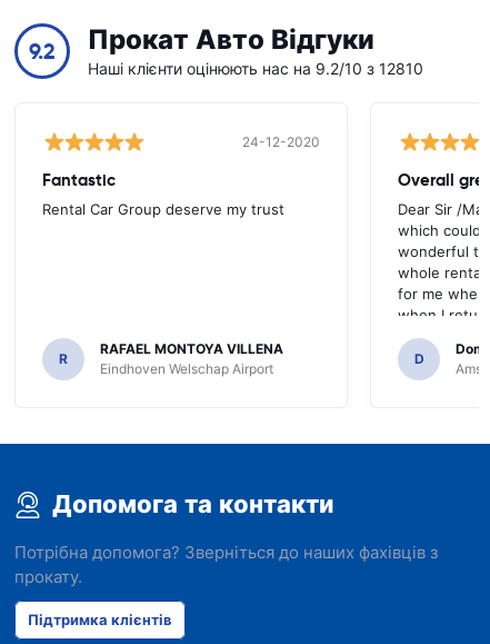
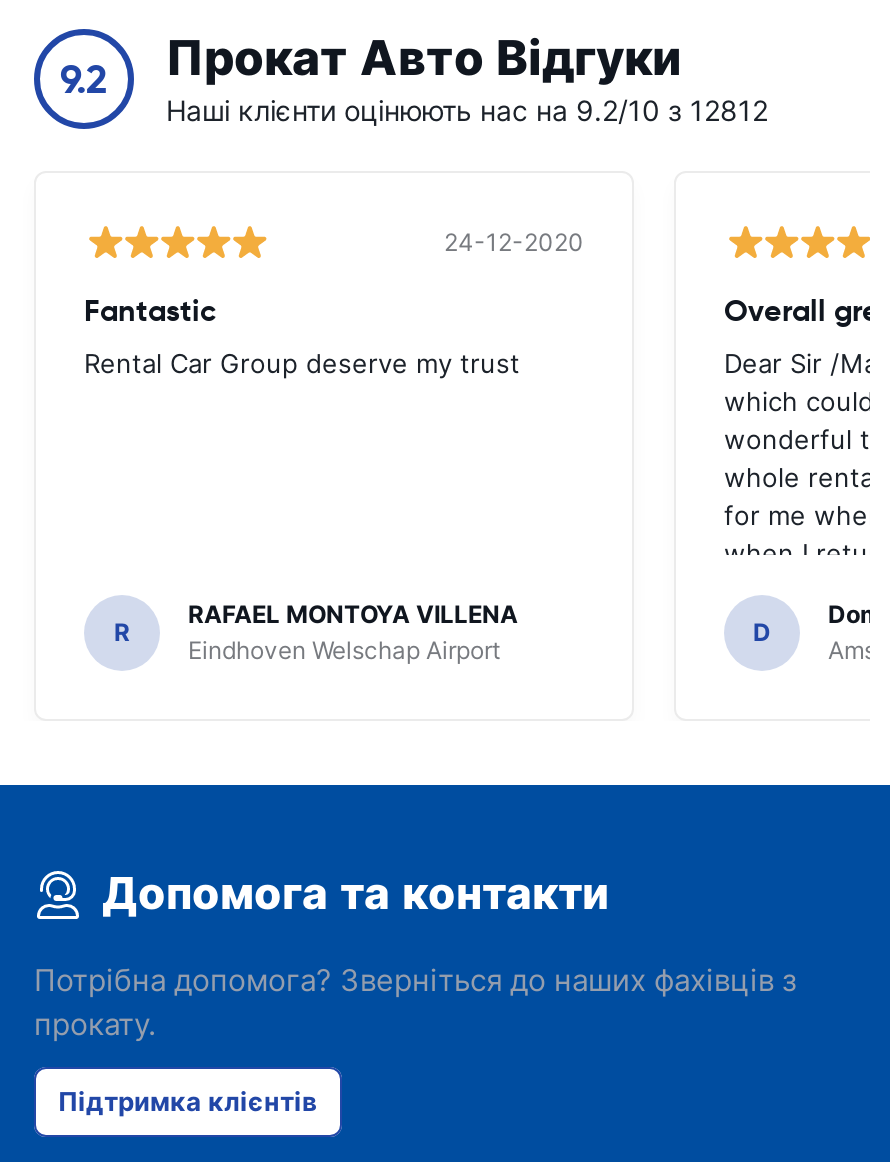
- Наші клієнти оцінюють нас на 9.2/10 з 12810
+ Наші клієнти оцінюють нас на 9.2/10 з 12812
